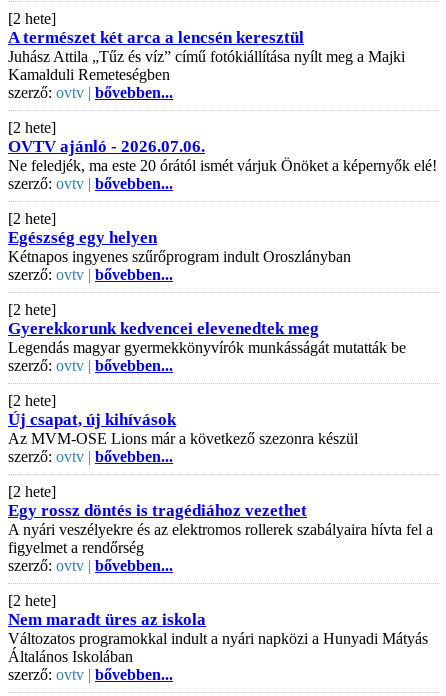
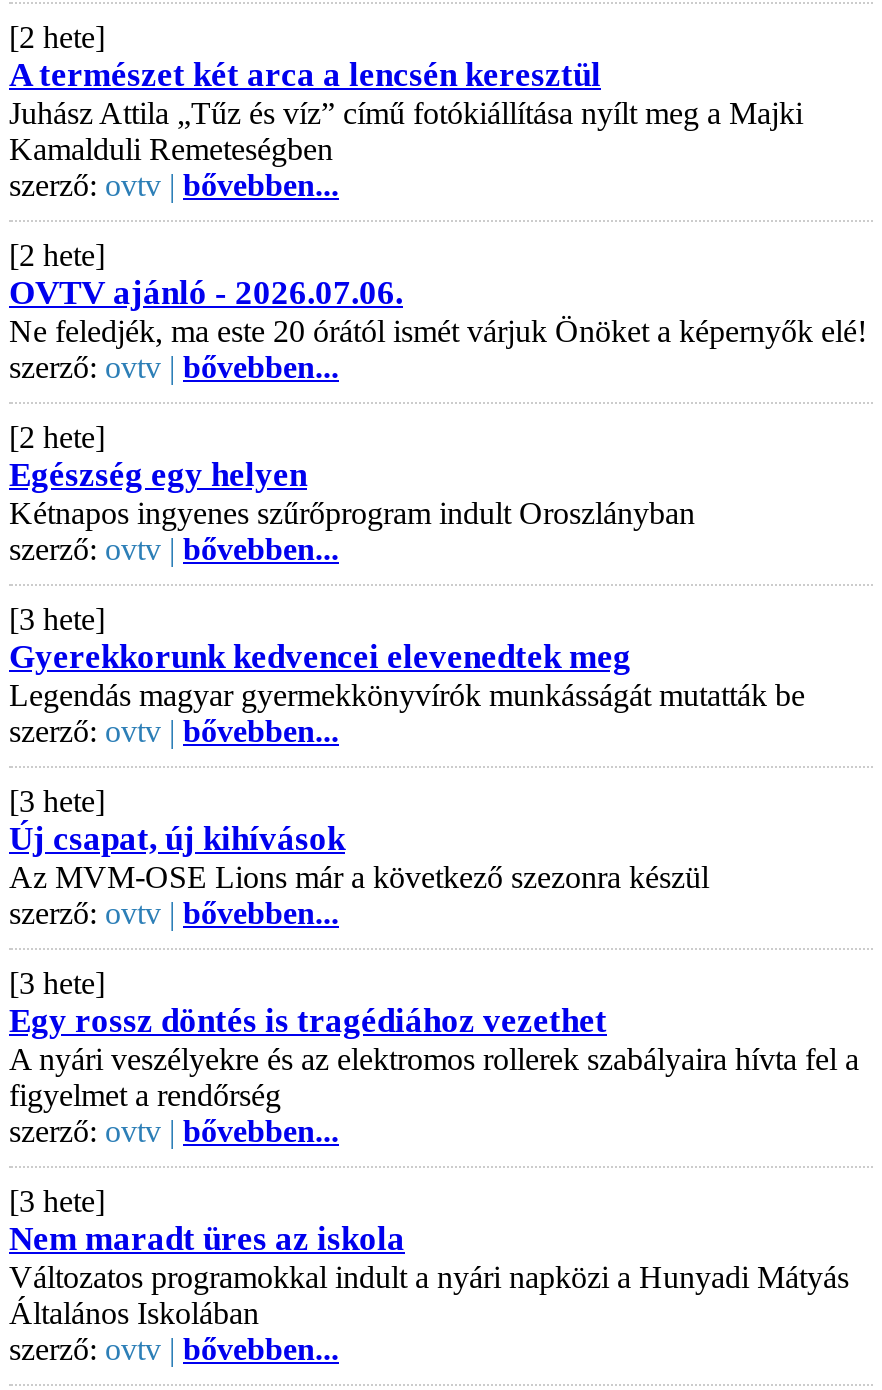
- [2 hete]
+ [3 hete]

- [2 hete]
+ [3 hete]

- [2 hete]
+ [3 hete]

- [2 hete]
+ [3 hete]
